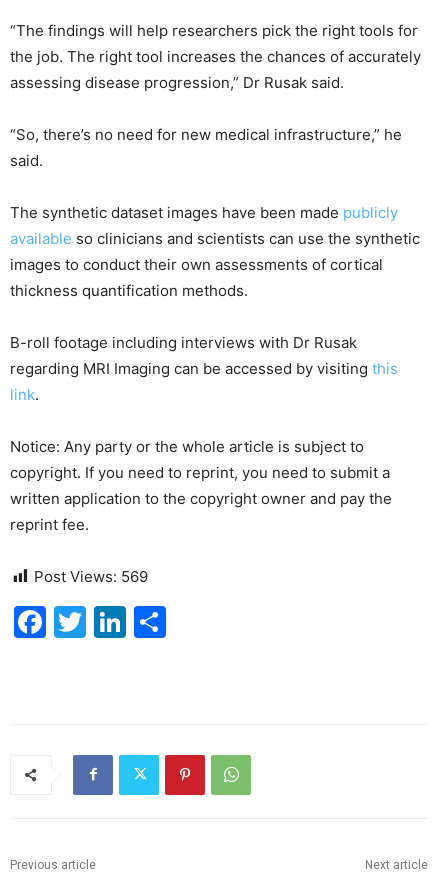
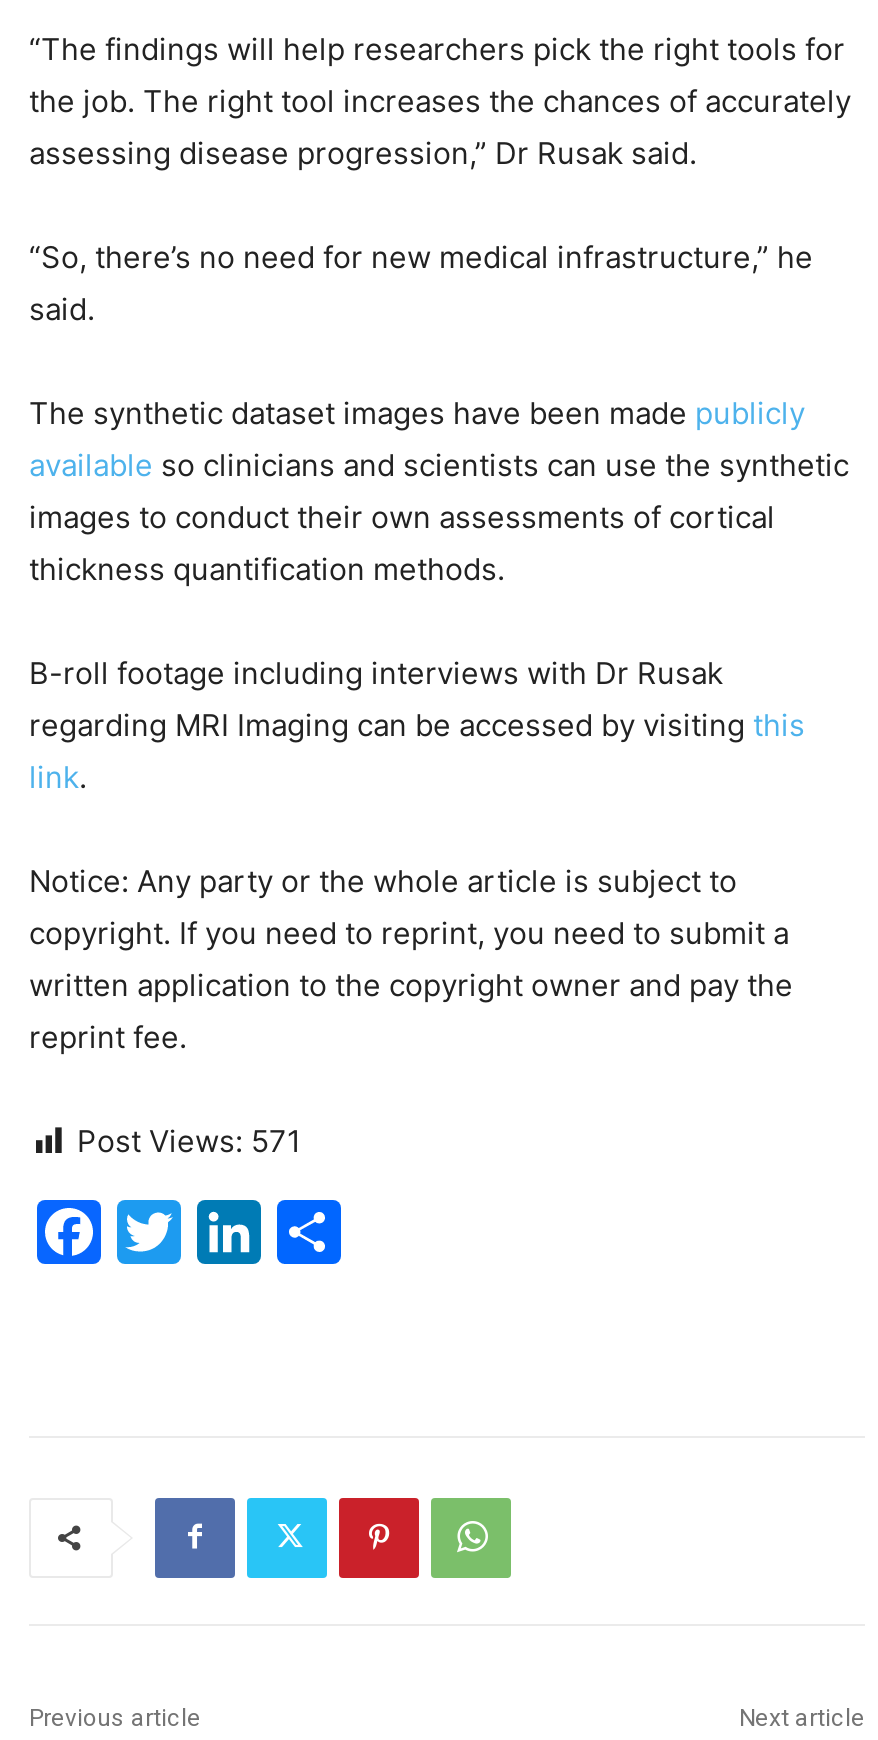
- Post Views: 569
+ Post Views: 571
